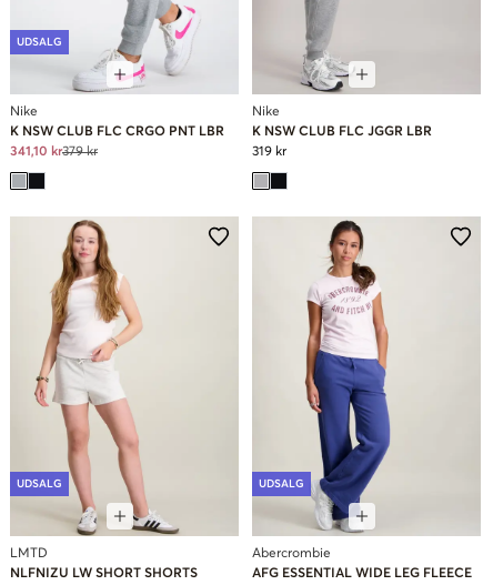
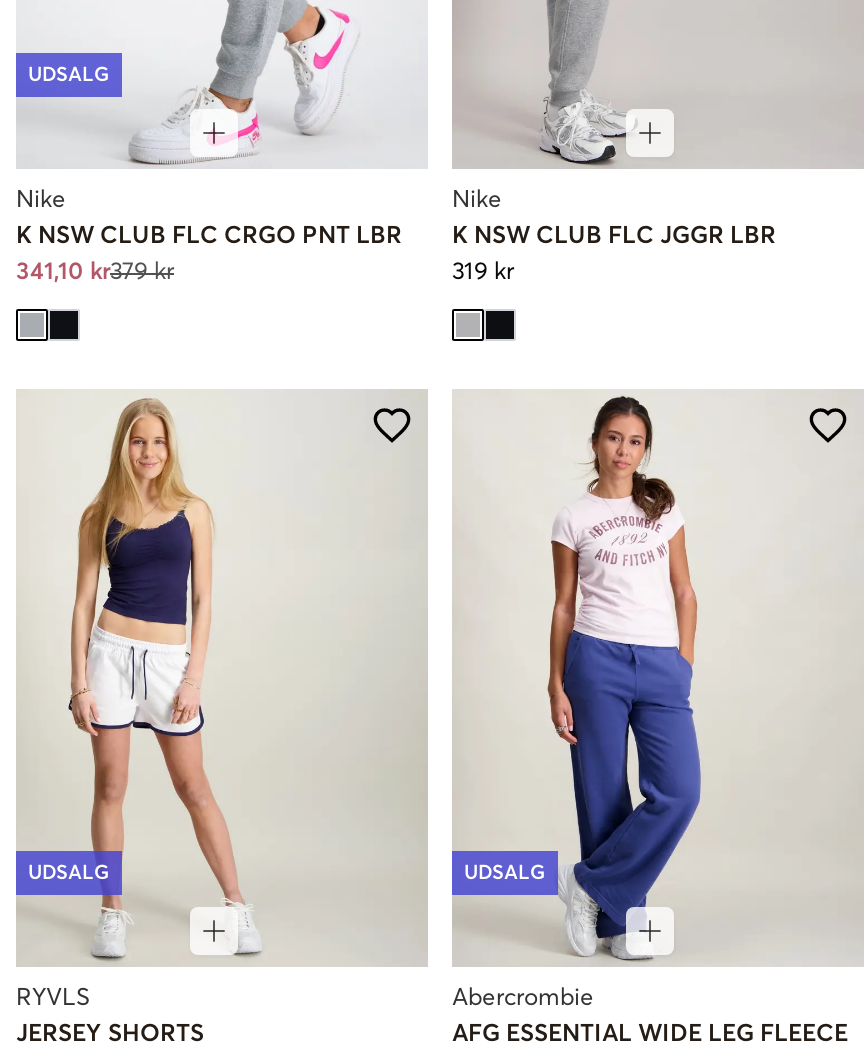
- [image]
- LMTD
+ [image]
+ RYVLS

- NLFNIZU LW SHORT SHORTS
+ JERSEY SHORTS
